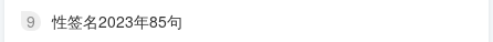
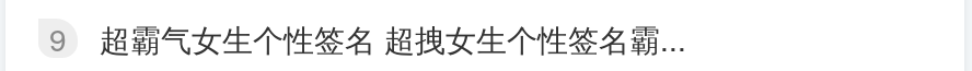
- 性签名2023年85句
+ 超霸气女生个性签名 超拽女生个性签名霸...
